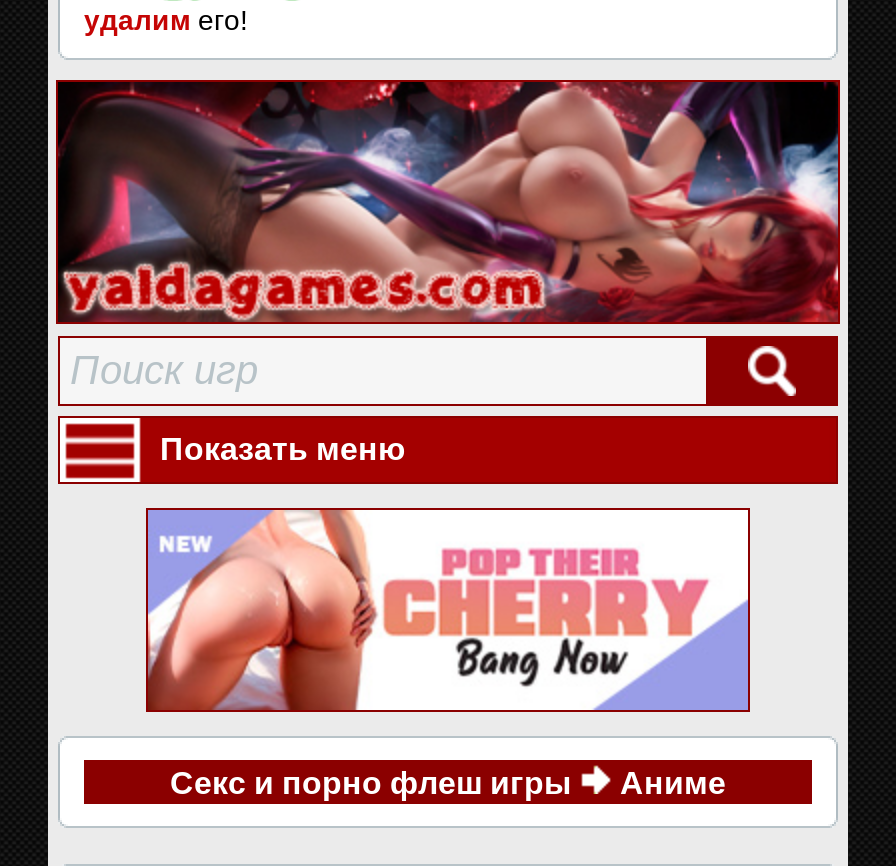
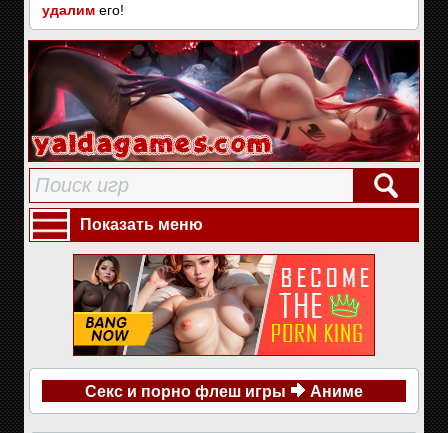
- [image]
+ [image]
